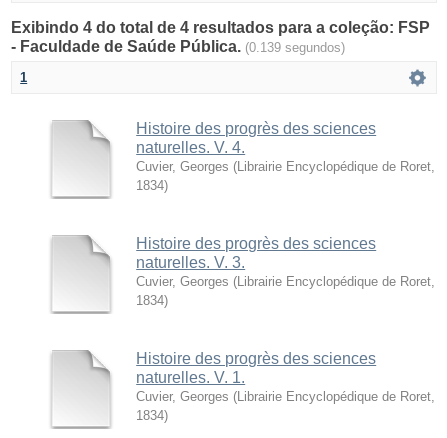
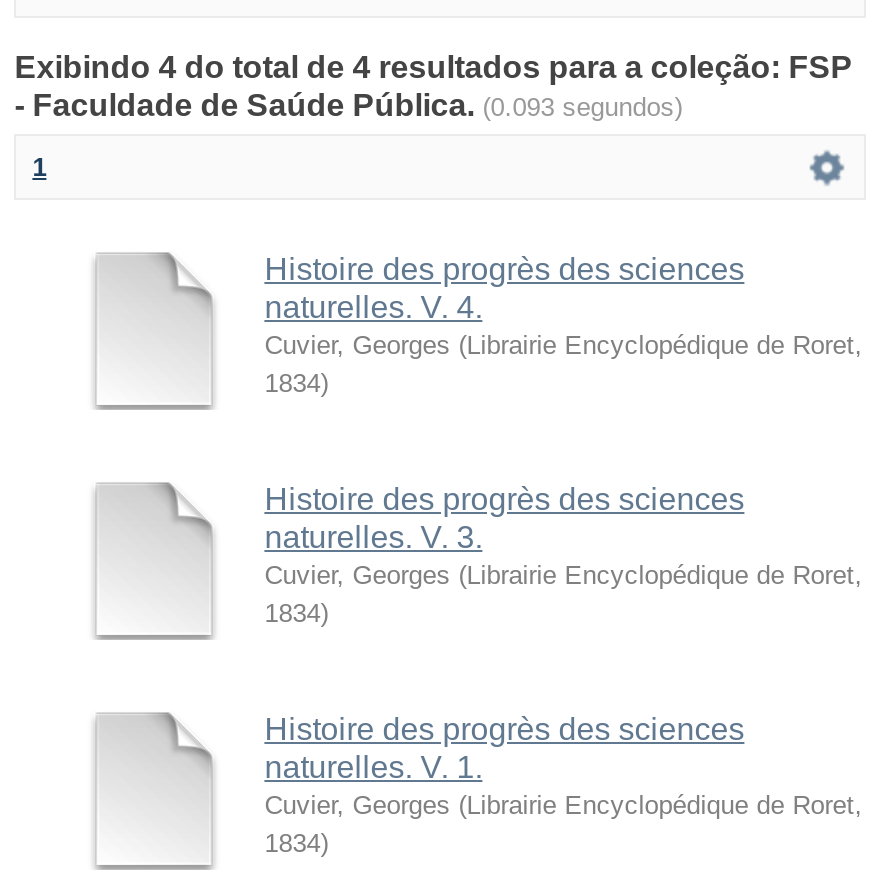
- - Faculdade de Saúde Pública. (0.139 segundos)
+ - Faculdade de Saúde Pública. (0.093 segundos)
